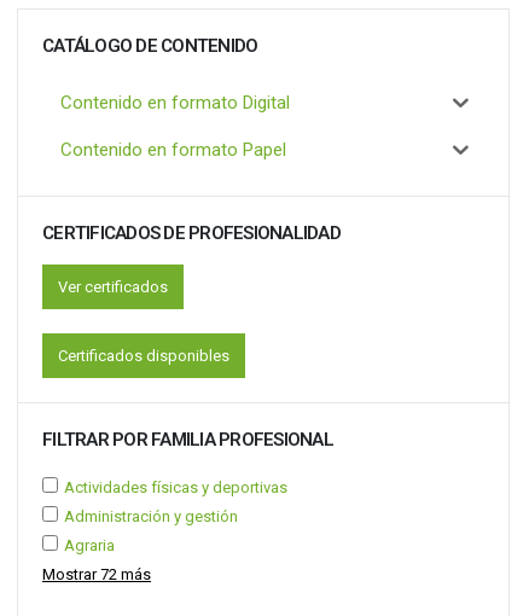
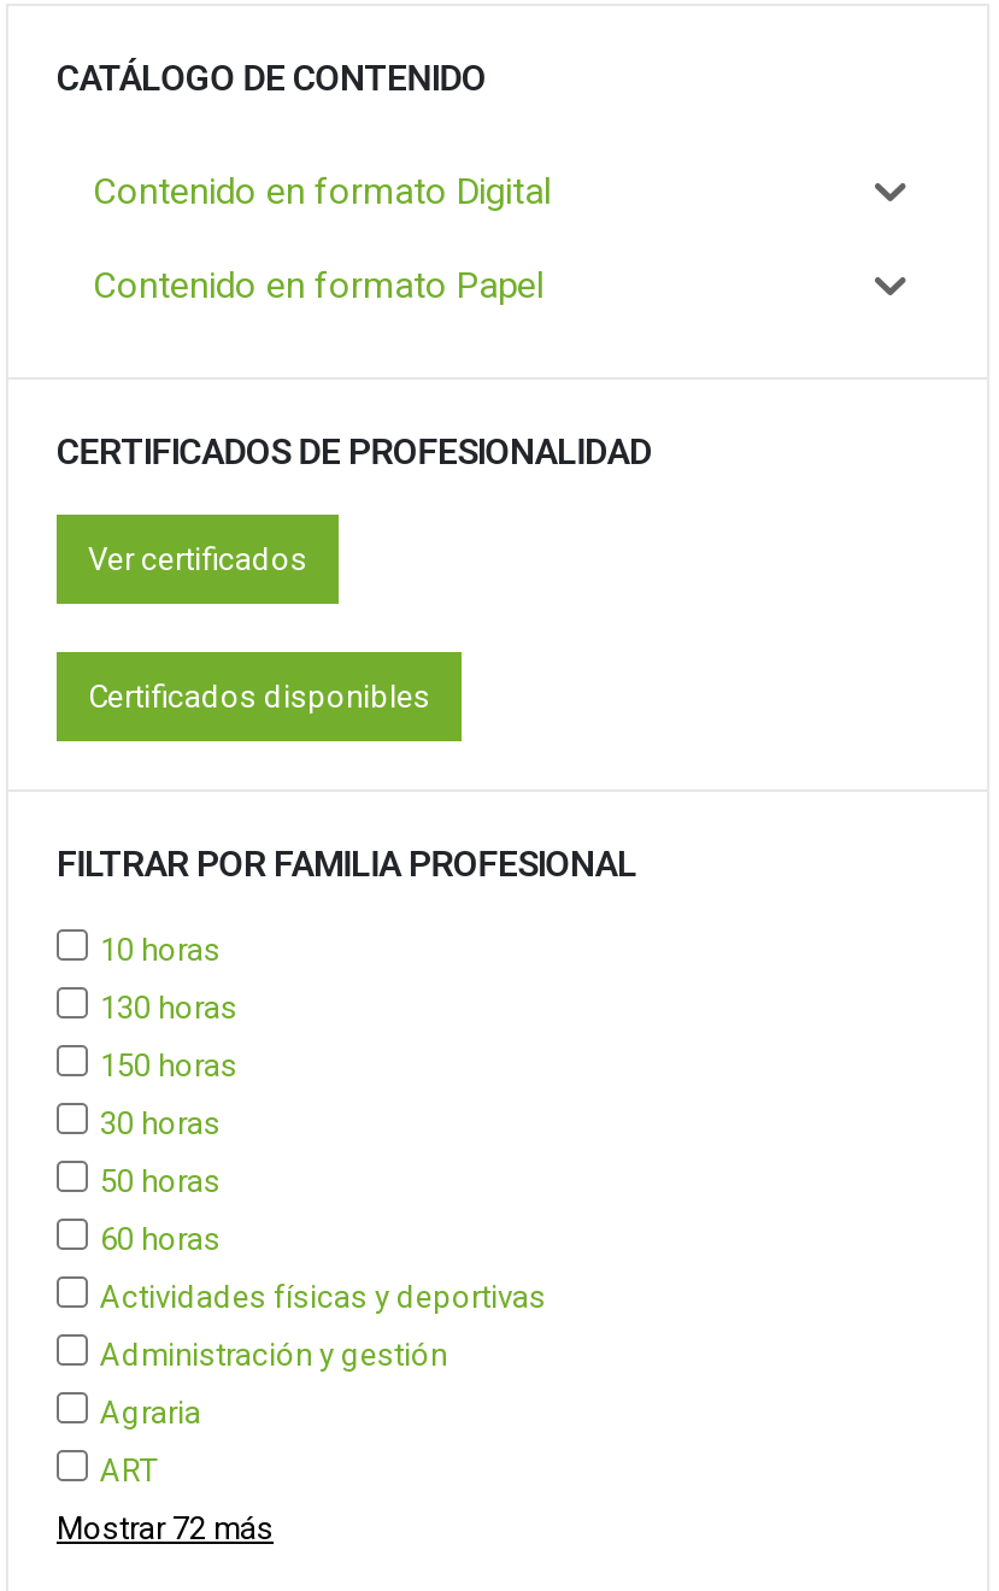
+ 10 horas
+ 130 horas
+ 150 horas
+ 30 horas
+ 50 horas
+ 60 horas

+ ART
